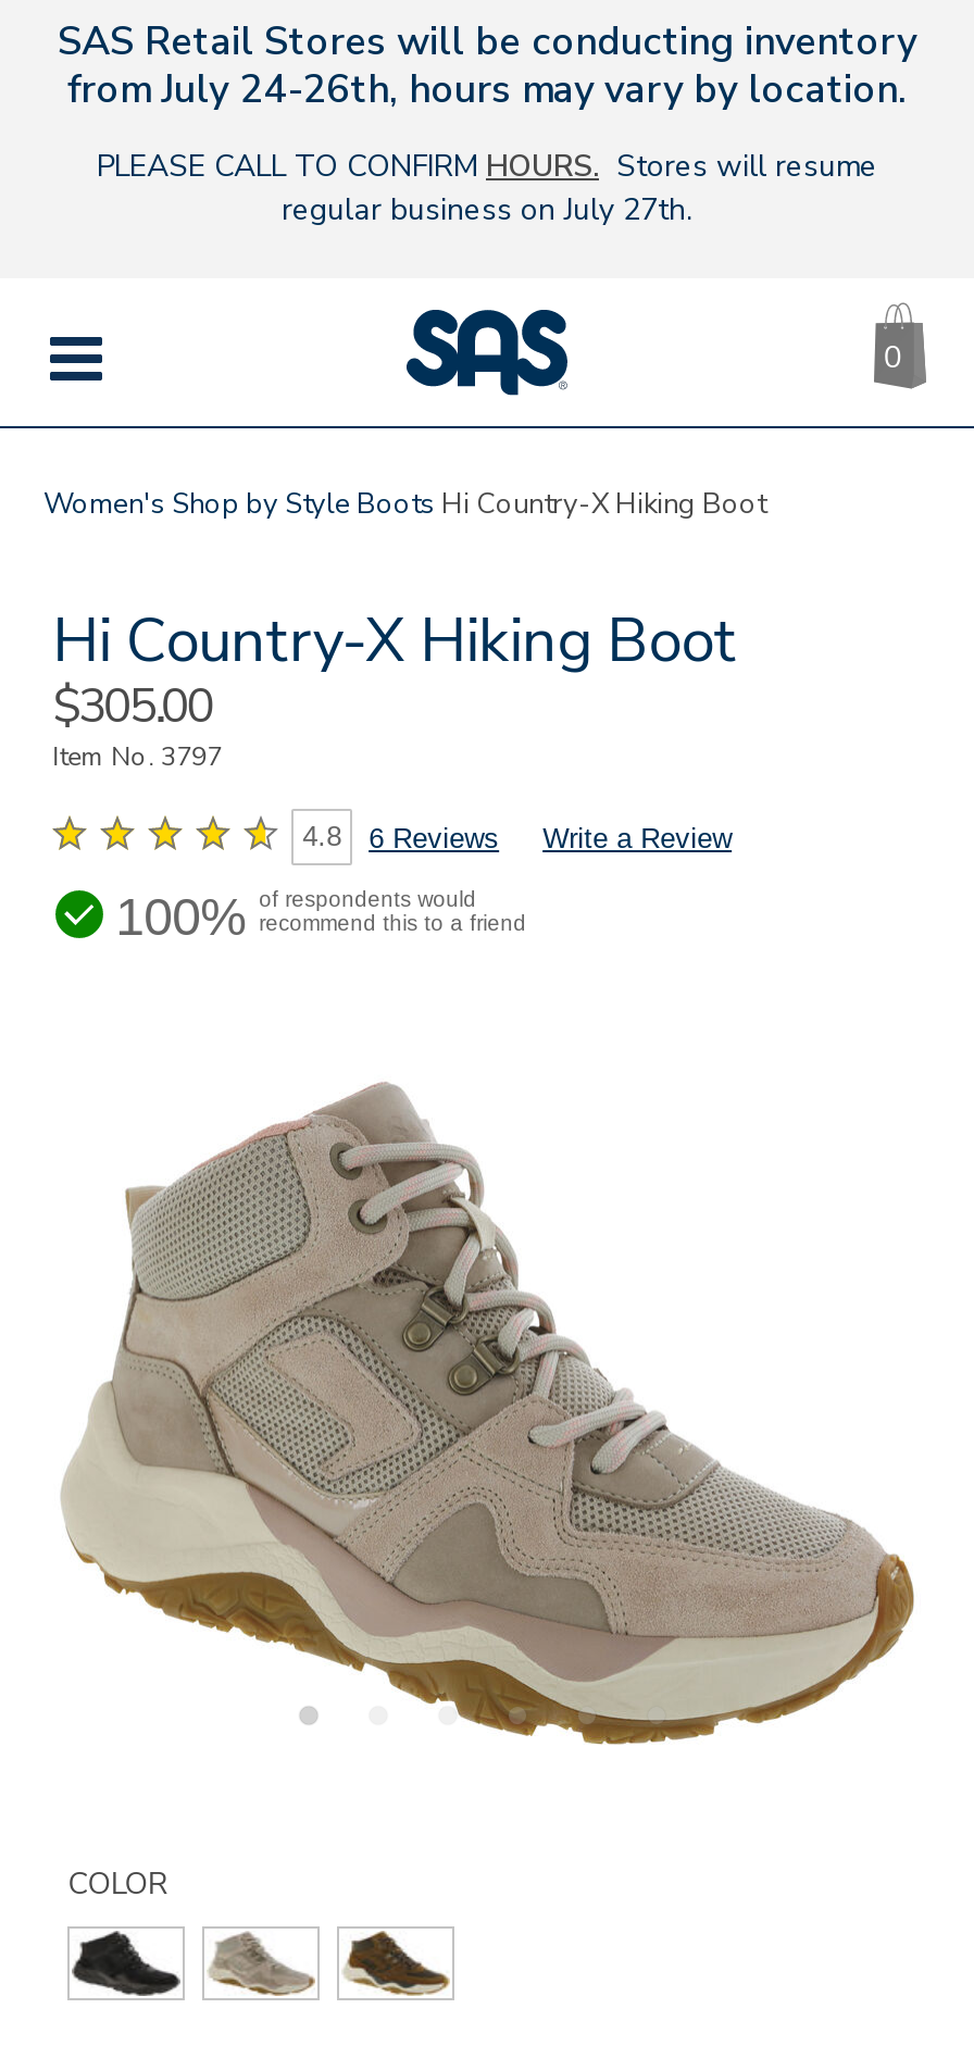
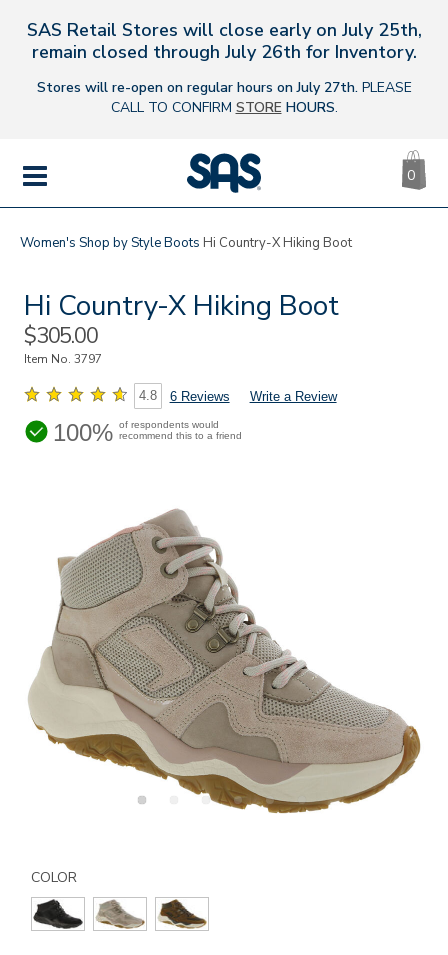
- SAS Retail Stores will be conducting inventory
- from July 24-26th, hours may vary by location.
+ SAS Retail Stores will close early on July 25th,
+ remain closed through July 26th for Inventory.

- PLEASE CALL TO CONFIRM HOURS. Stores will resume
- regular business on July 27th.
+ Stores will re-open on regular hours on July 27th. PLEASE
+ CALL TO CONFIRM STORE HOURS.
